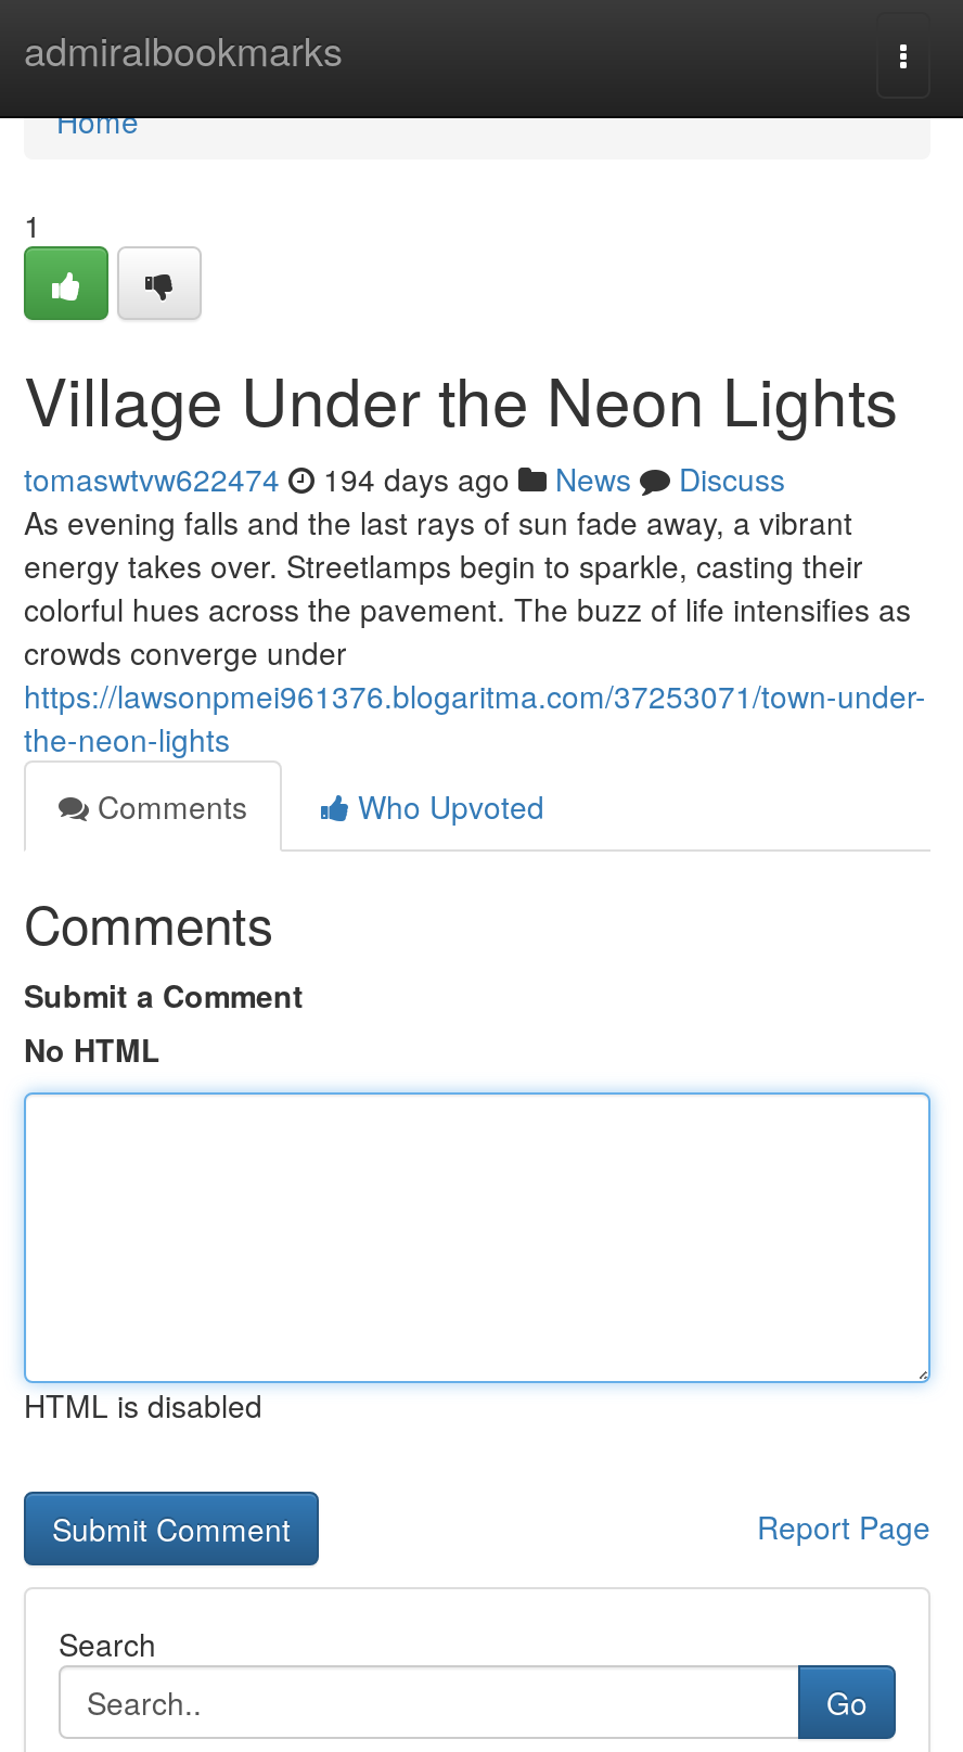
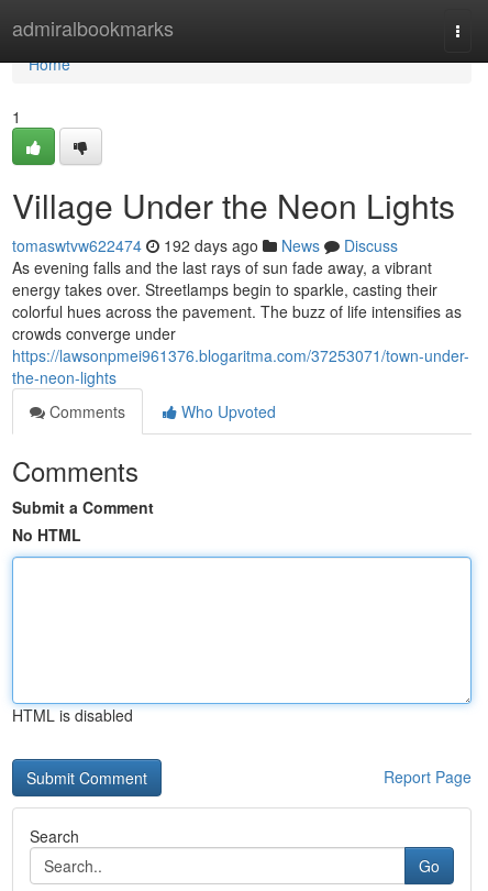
- tomaswtvw622474 194 days ago News Discuss
+ tomaswtvw622474 192 days ago News Discuss
